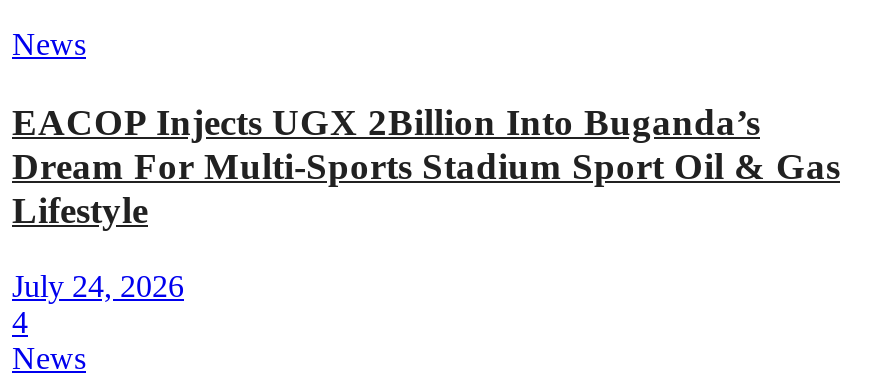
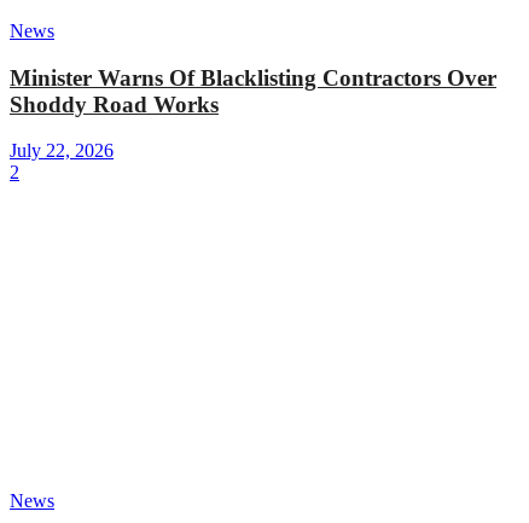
- EACOP Injects UGX 2Billion Into Buganda’s
- Dream For Multi-Sports Stadium Sport Oil & Gas
- Lifestyle
+ Minister Warns Of Blacklisting Contractors Over
+ Shoddy Road Works

- July 24, 2026
- 4
+ July 22, 2026
+ 2
